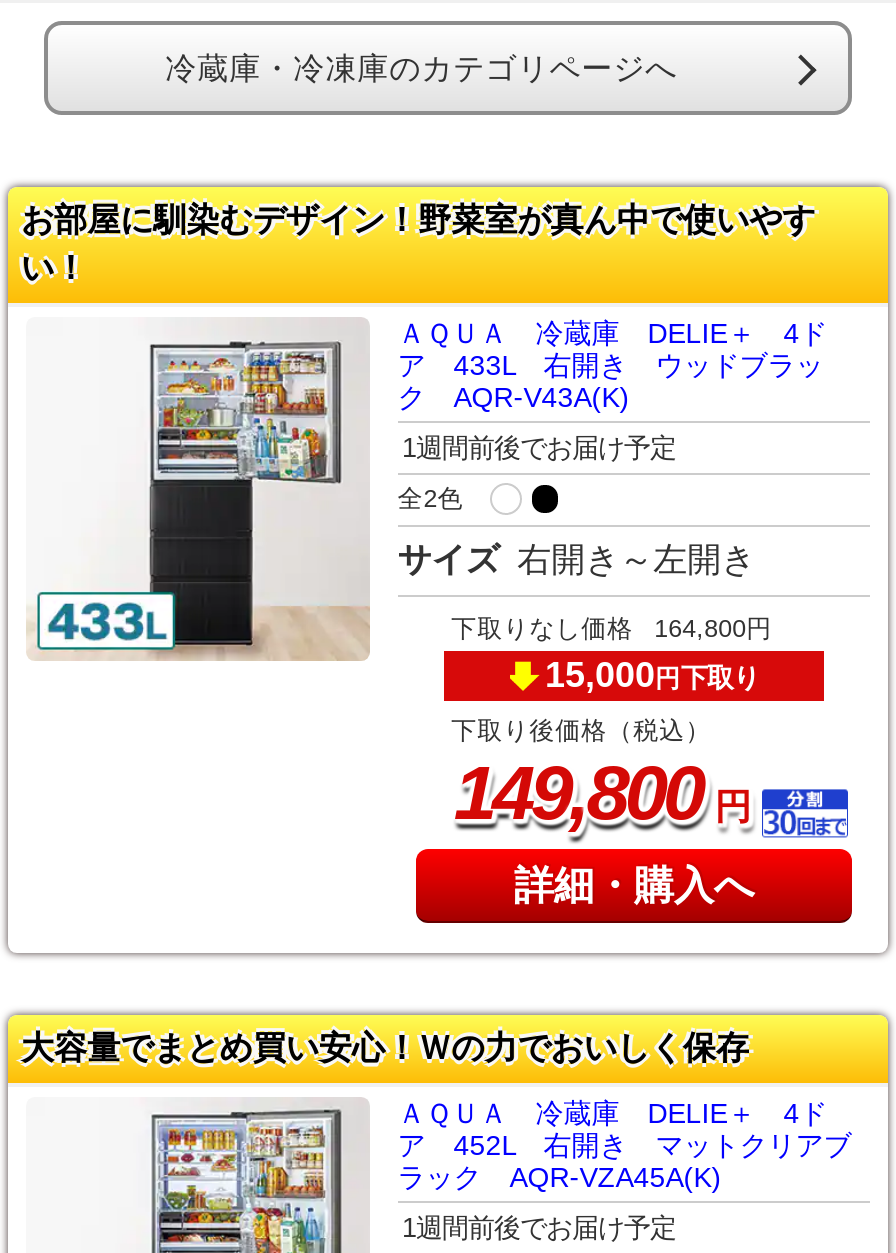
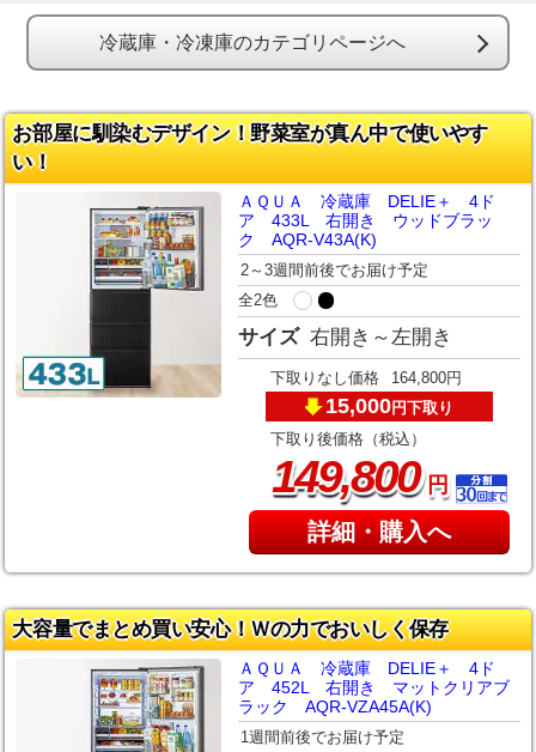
- 1週間前後でお届け予定
+ 2～3週間前後でお届け予定
